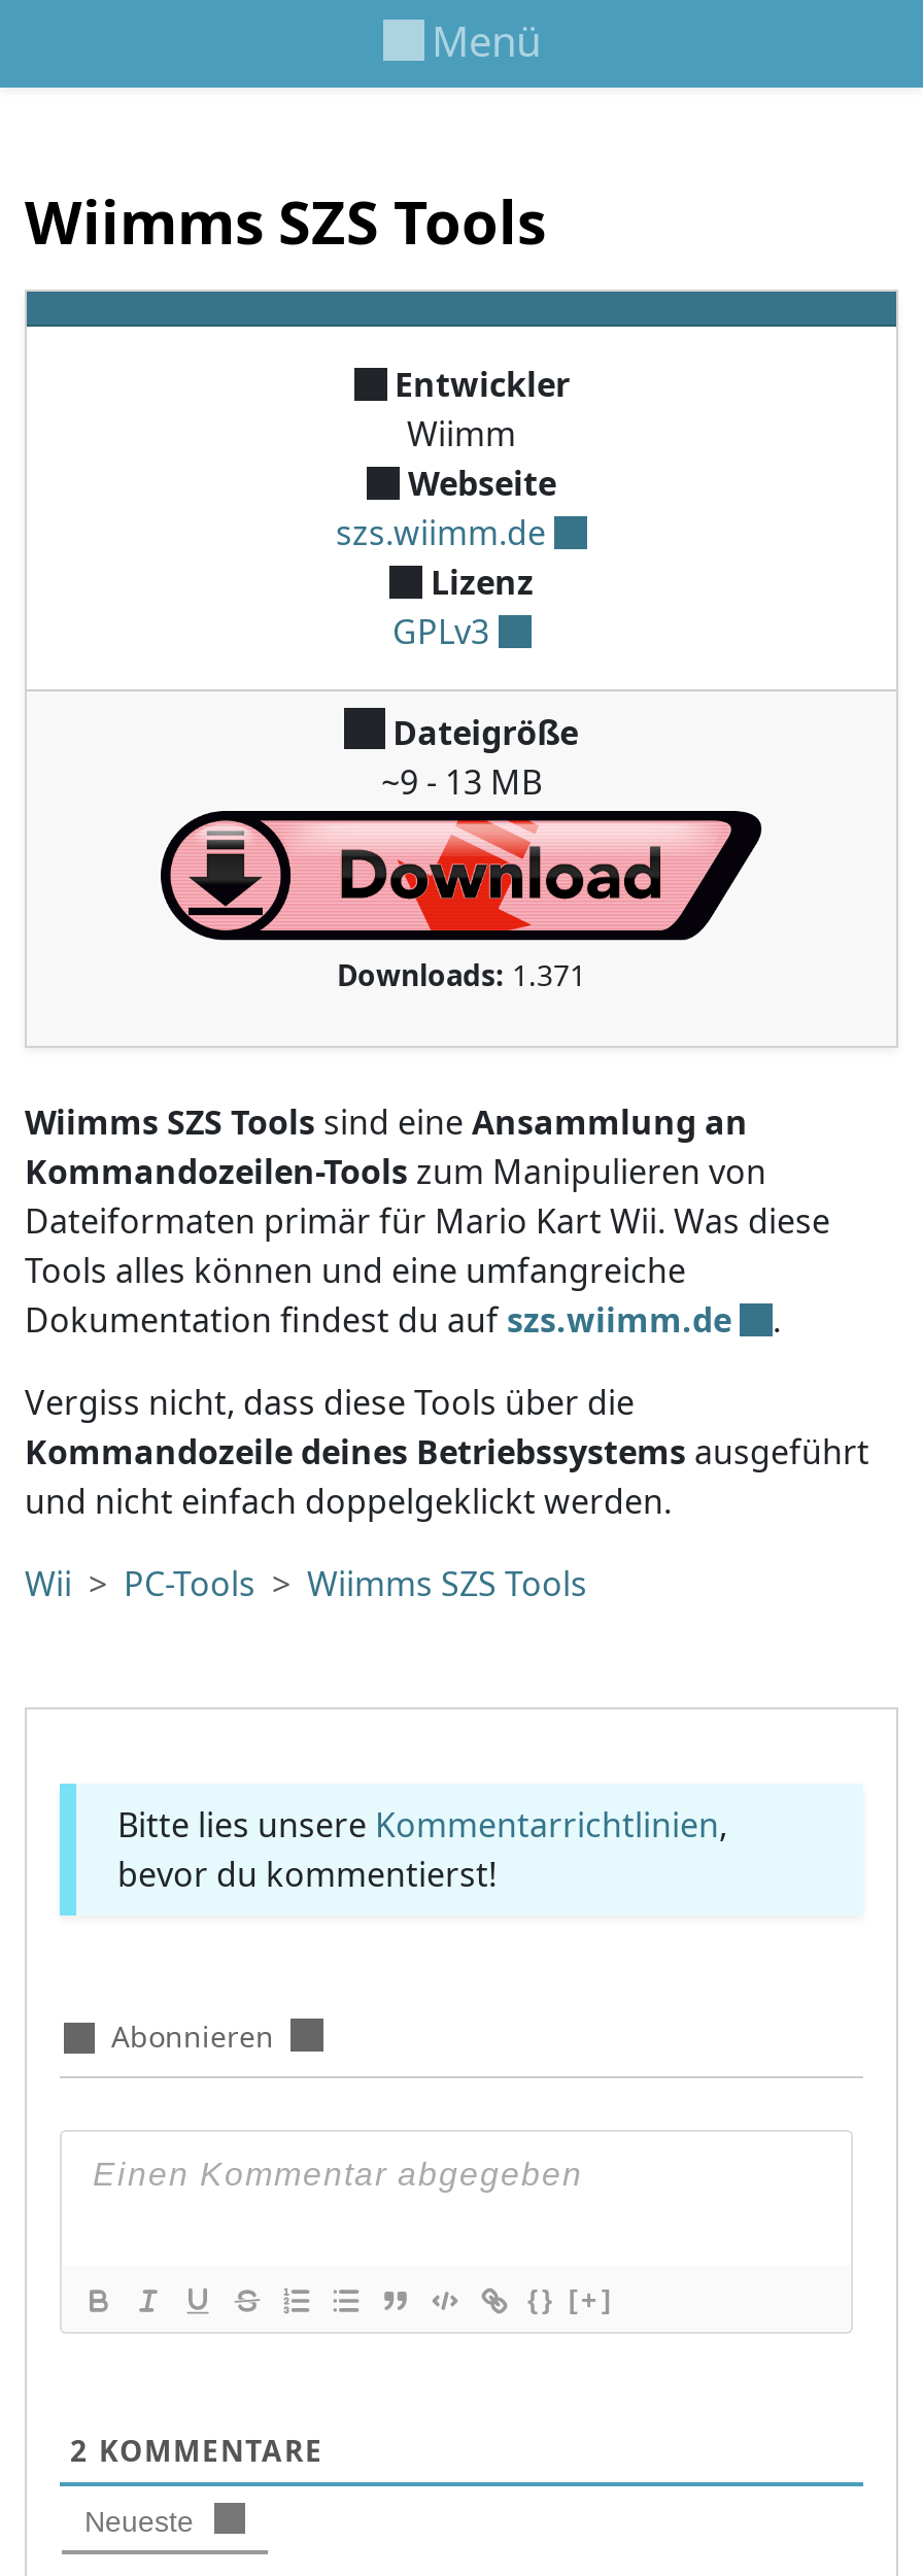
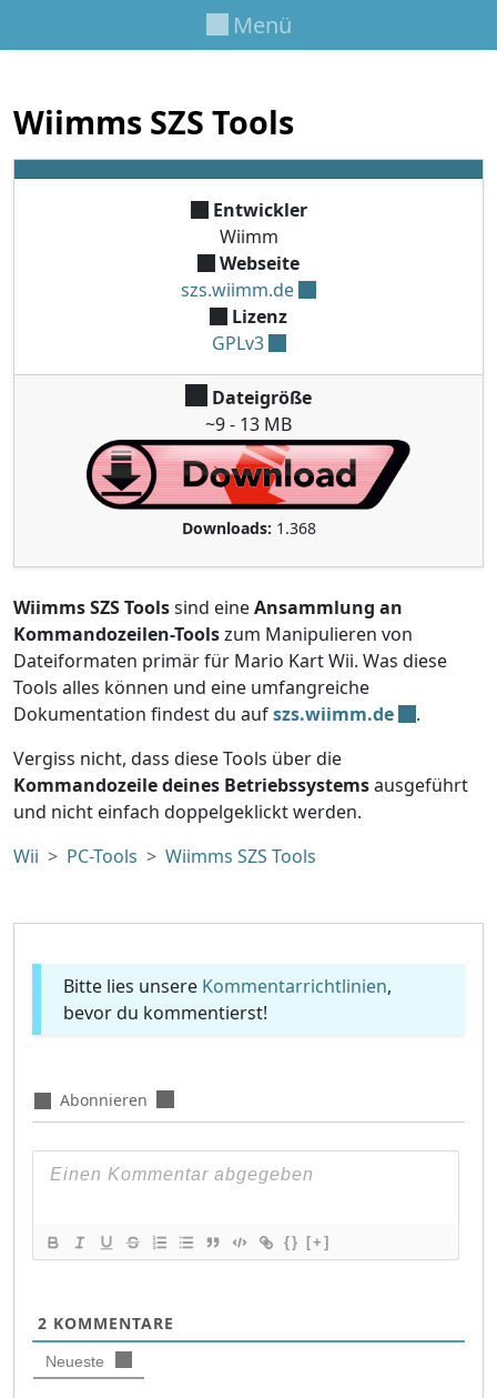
- Downloads: 1.371
+ Downloads: 1.368
